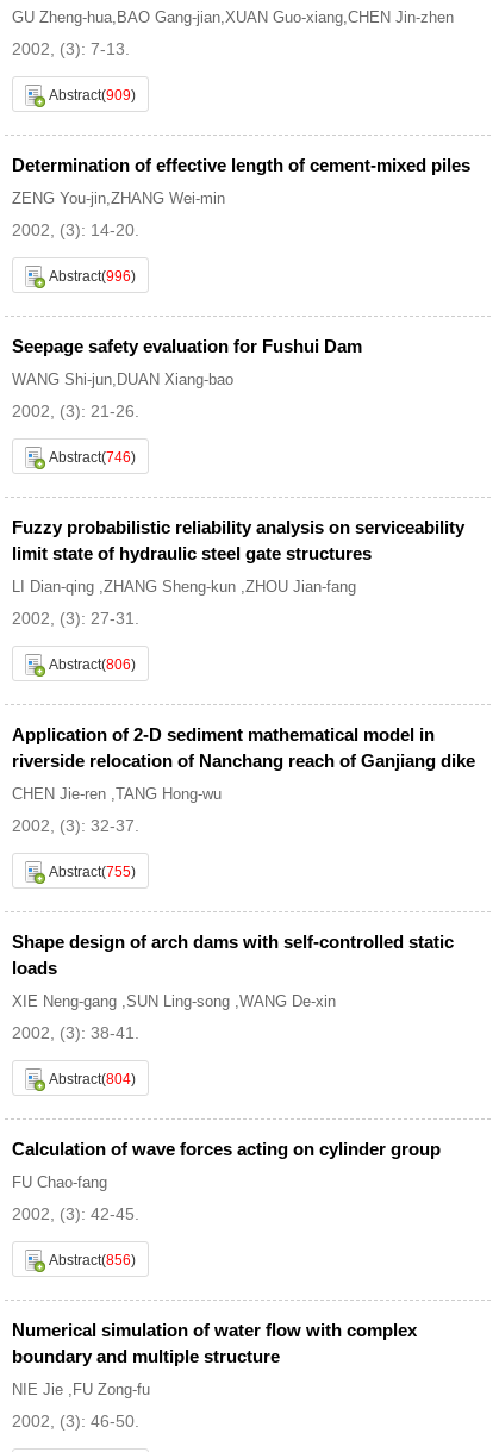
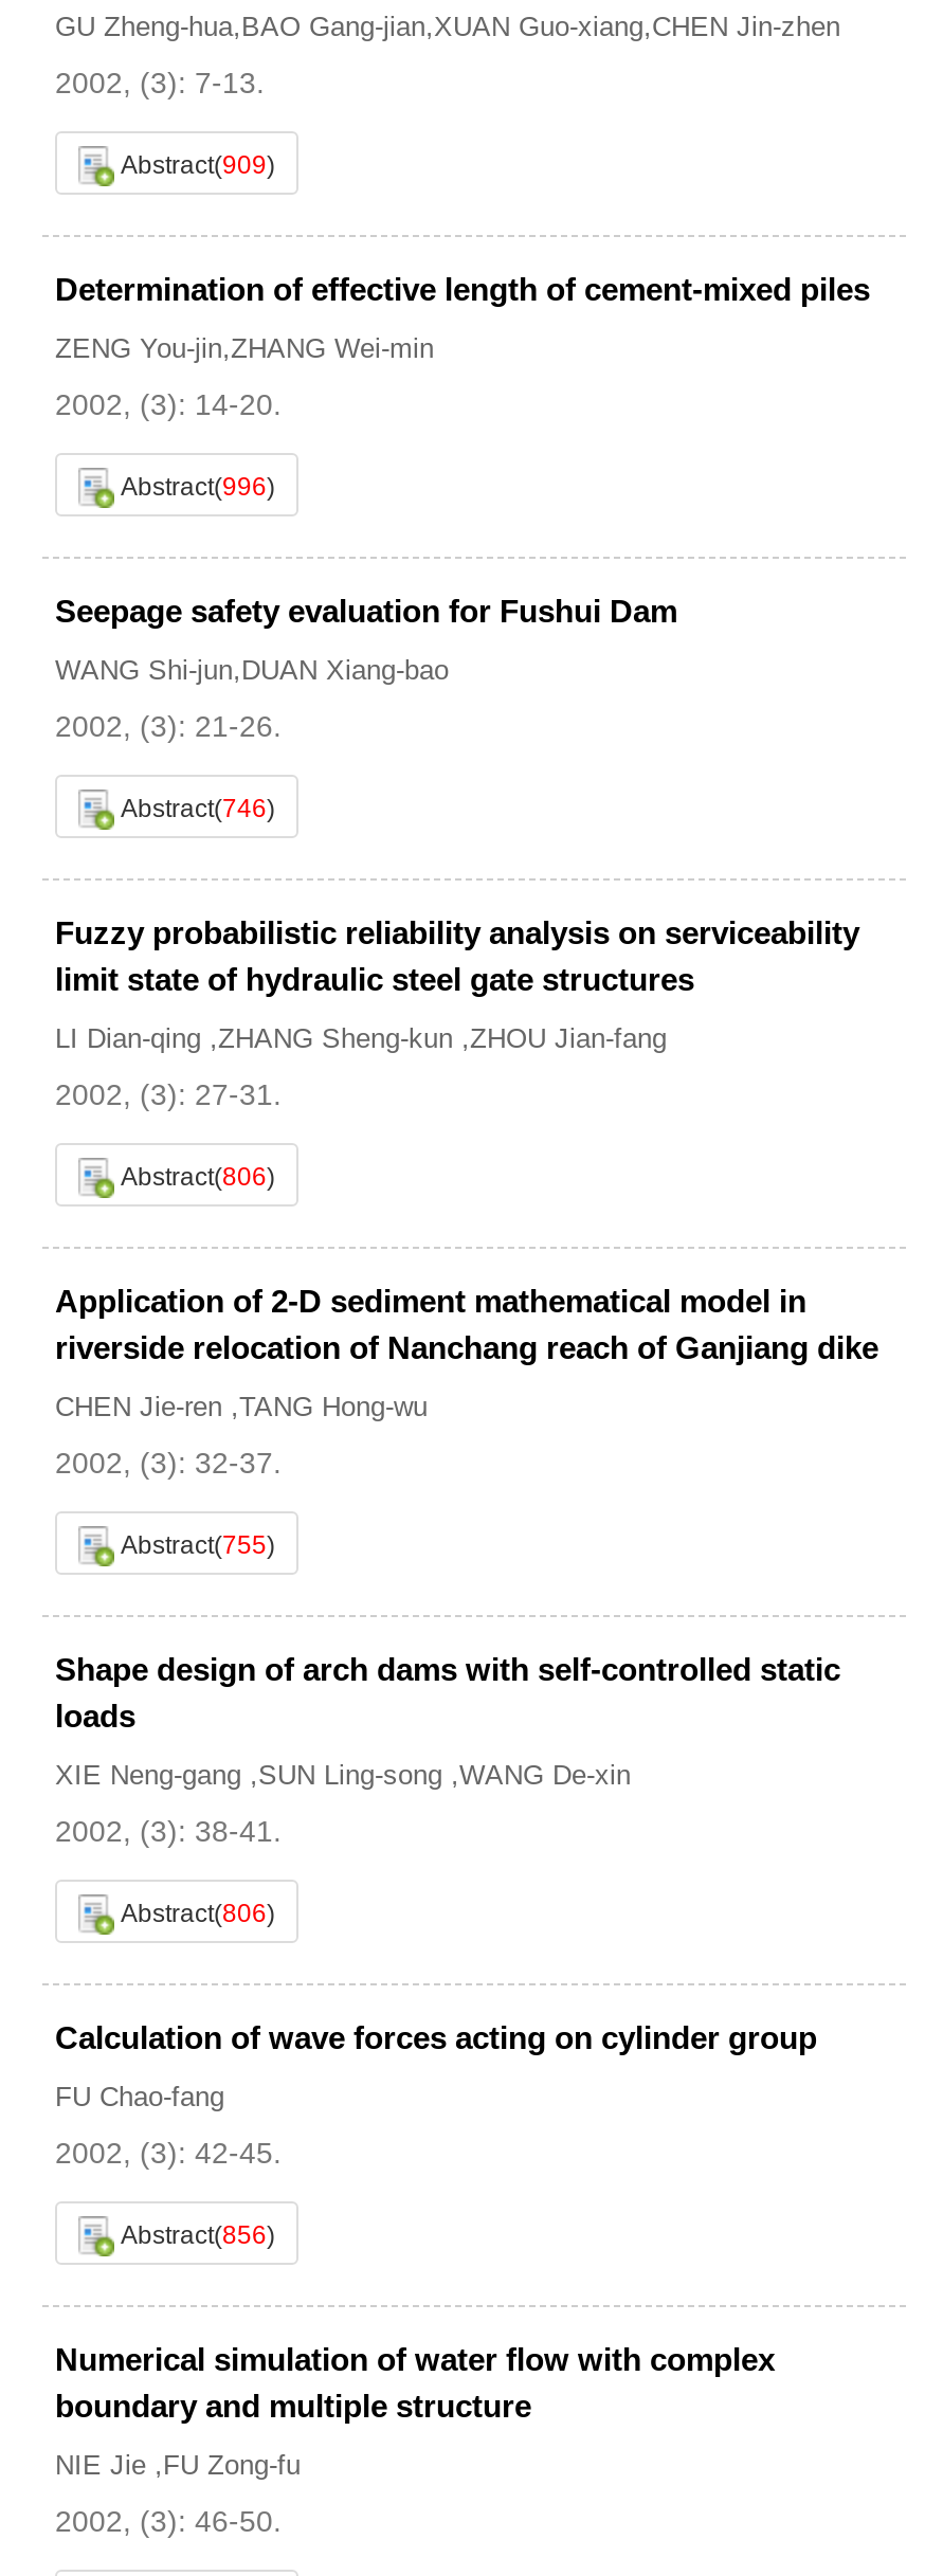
- Abstract(804)
+ Abstract(806)
